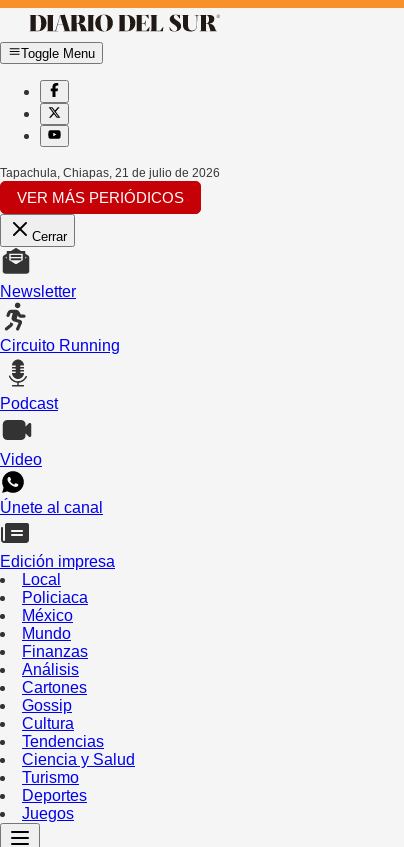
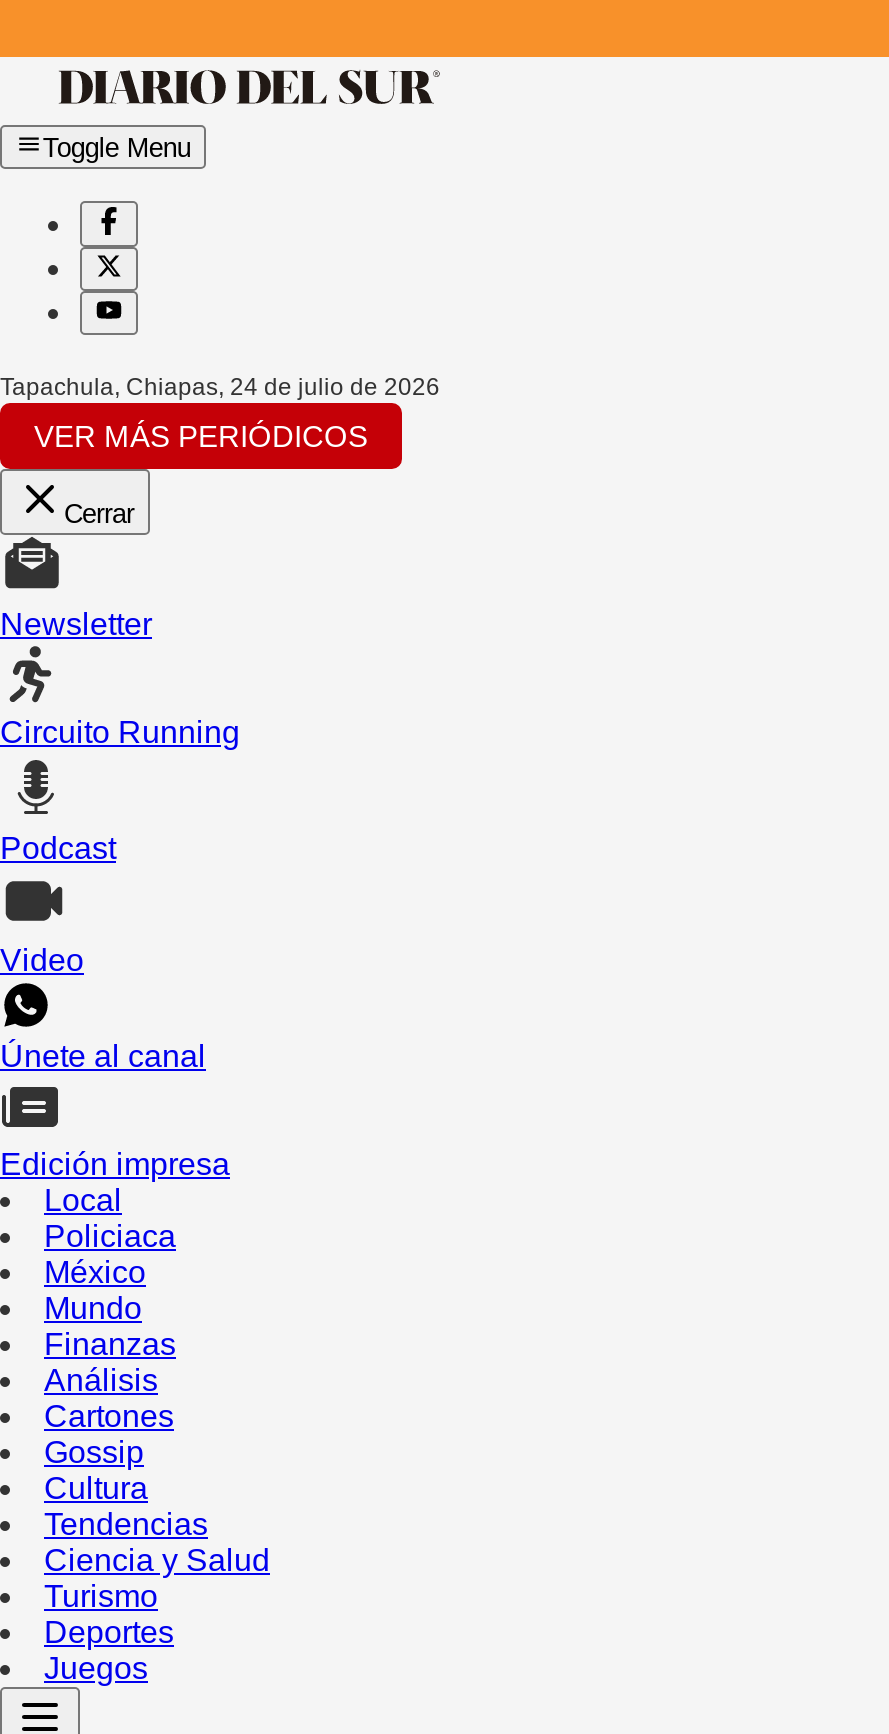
- Tapachula, Chiapas, 21 de julio de 2026
+ Tapachula, Chiapas, 24 de julio de 2026
